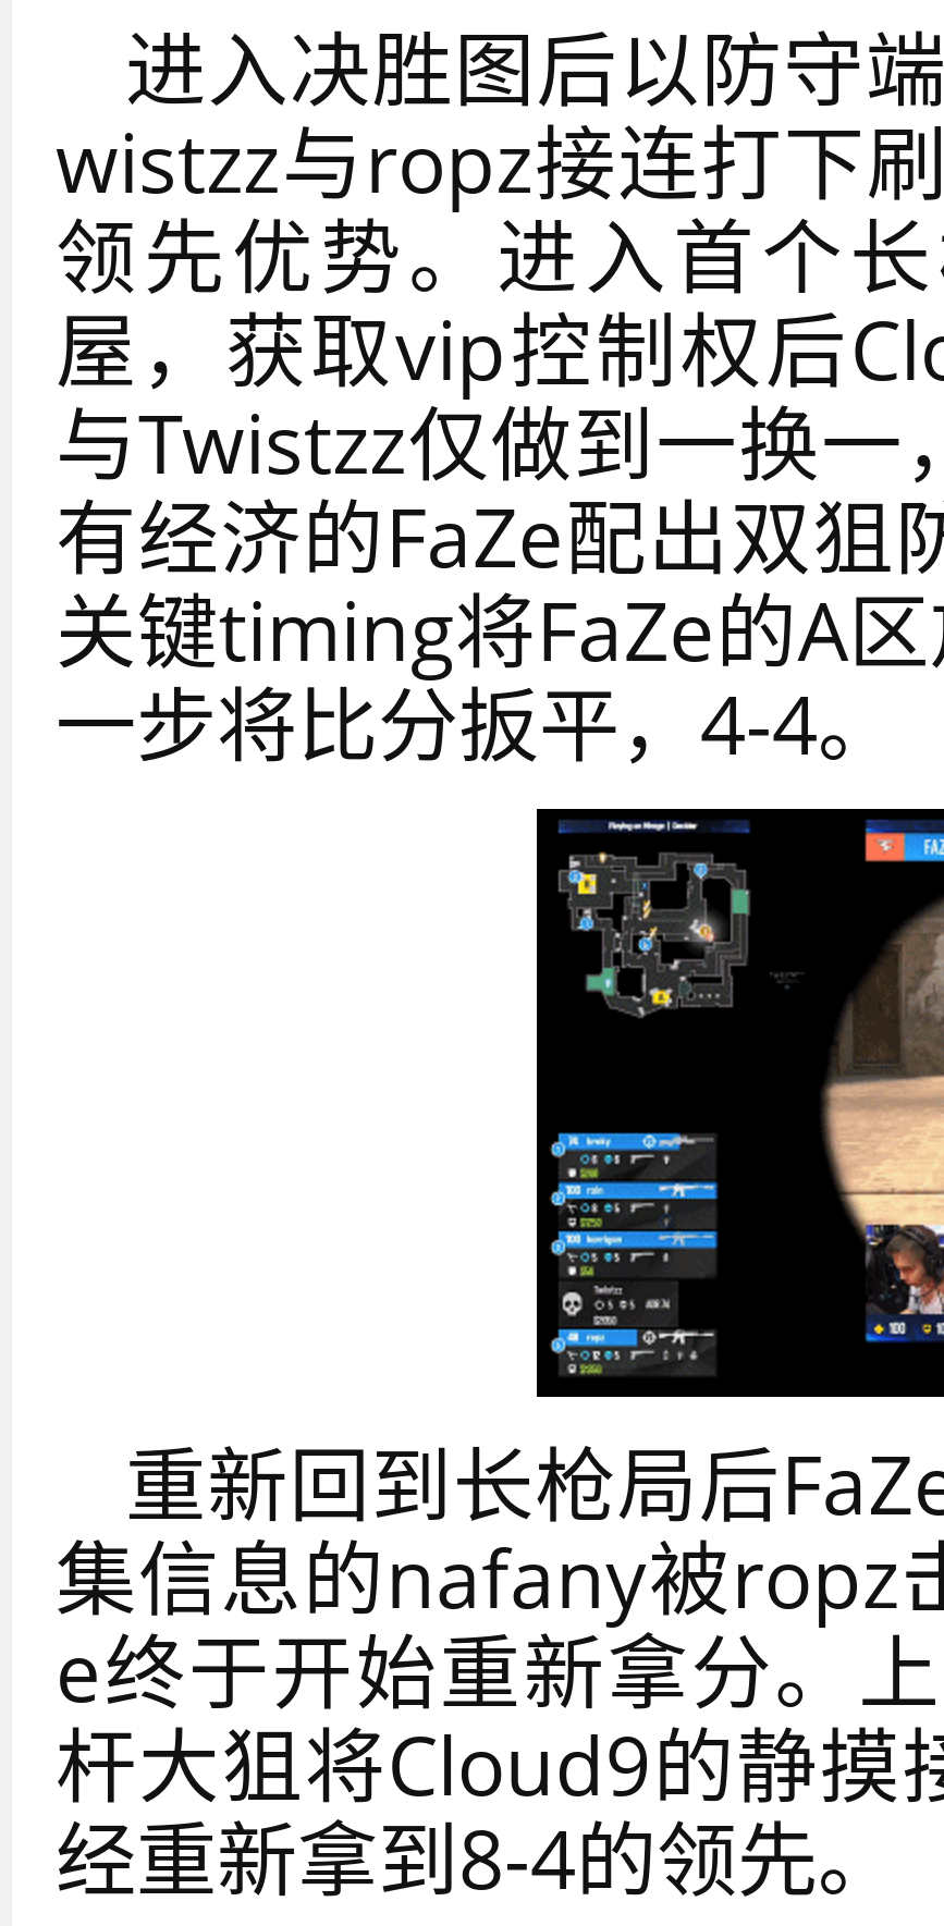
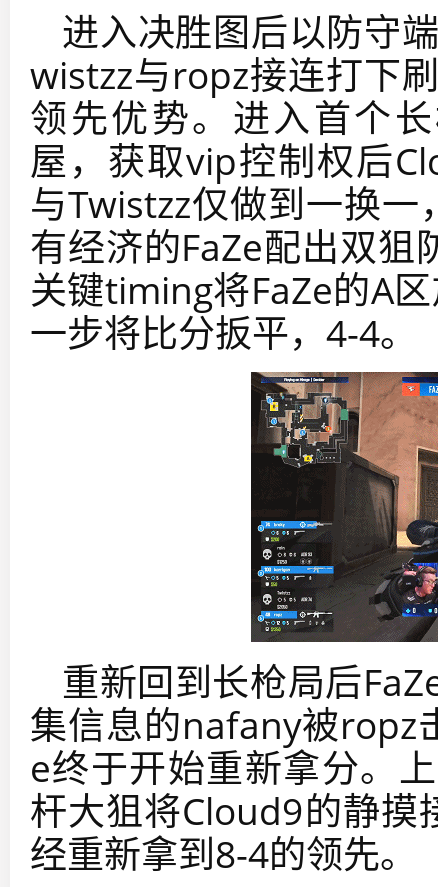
- [image]
+ [image]
